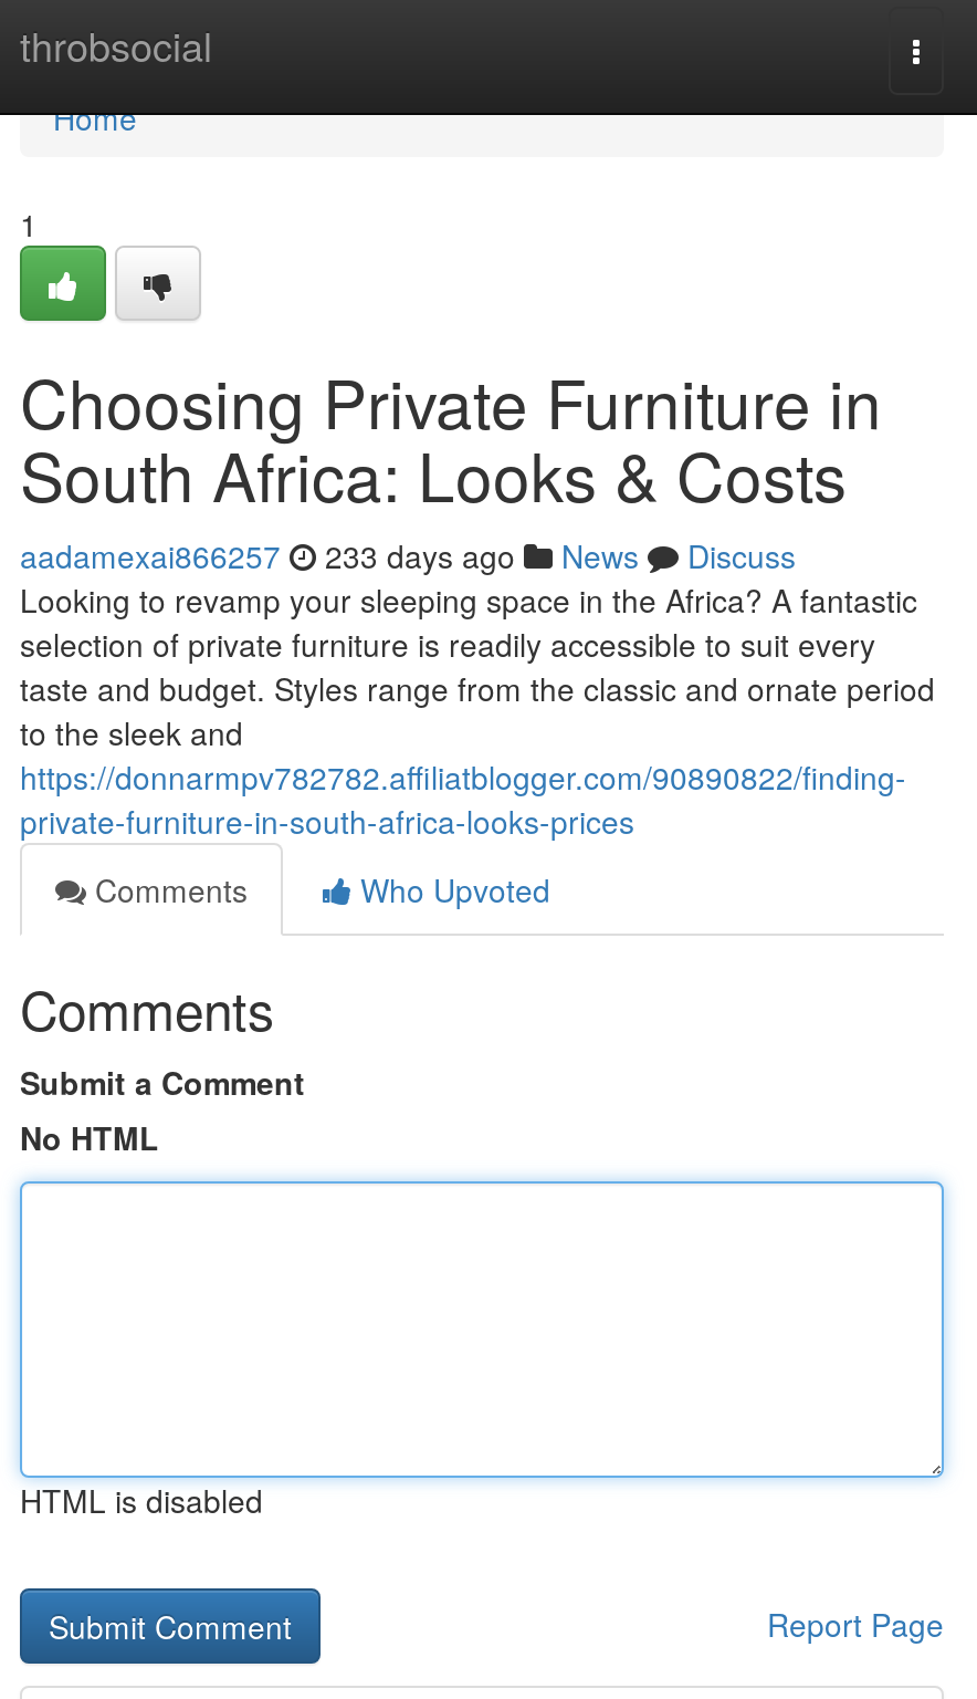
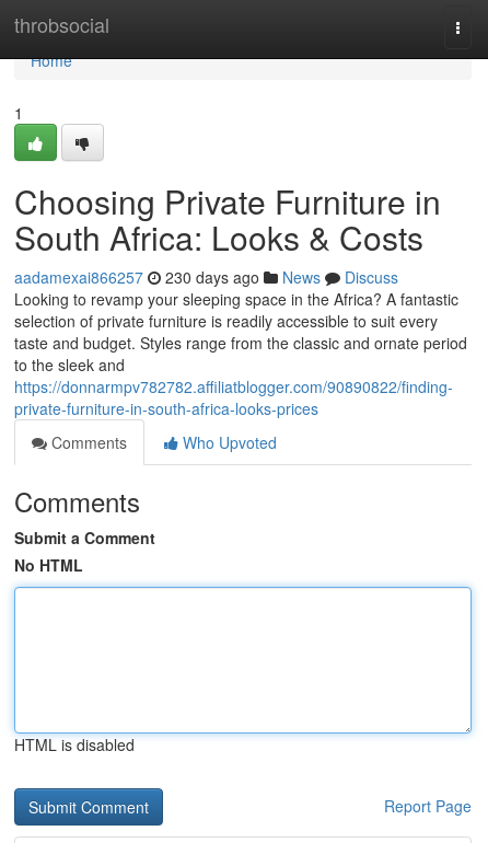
- aadamexai866257 233 days ago News Discuss
+ aadamexai866257 230 days ago News Discuss
